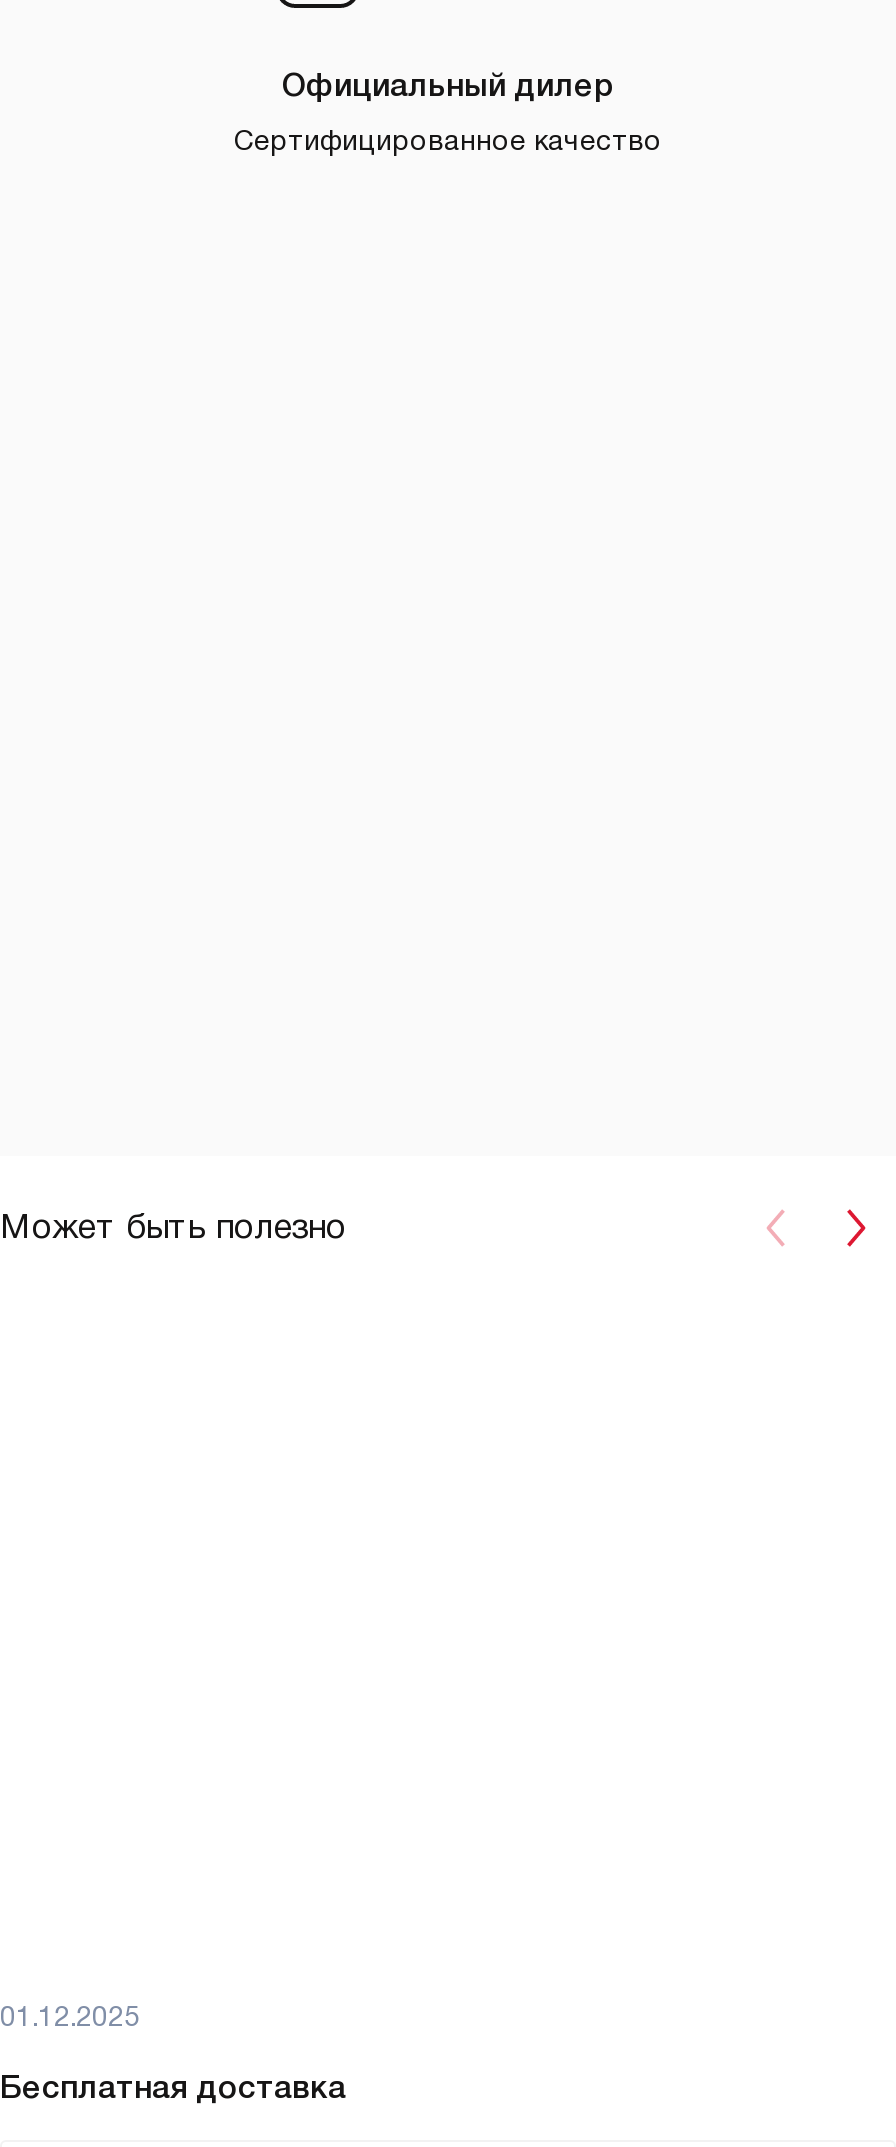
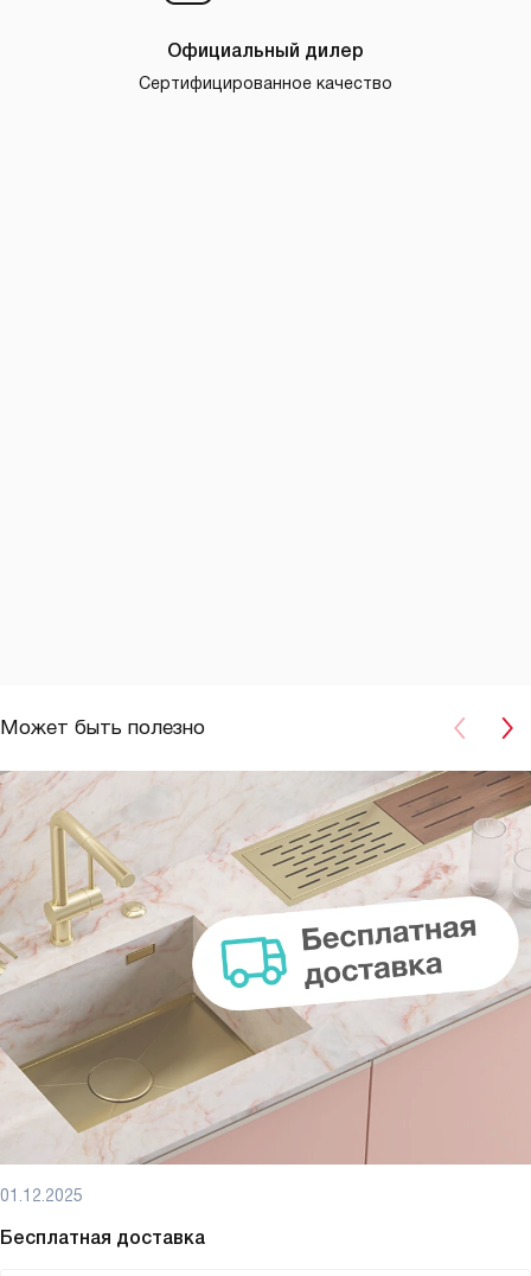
+ [image]
